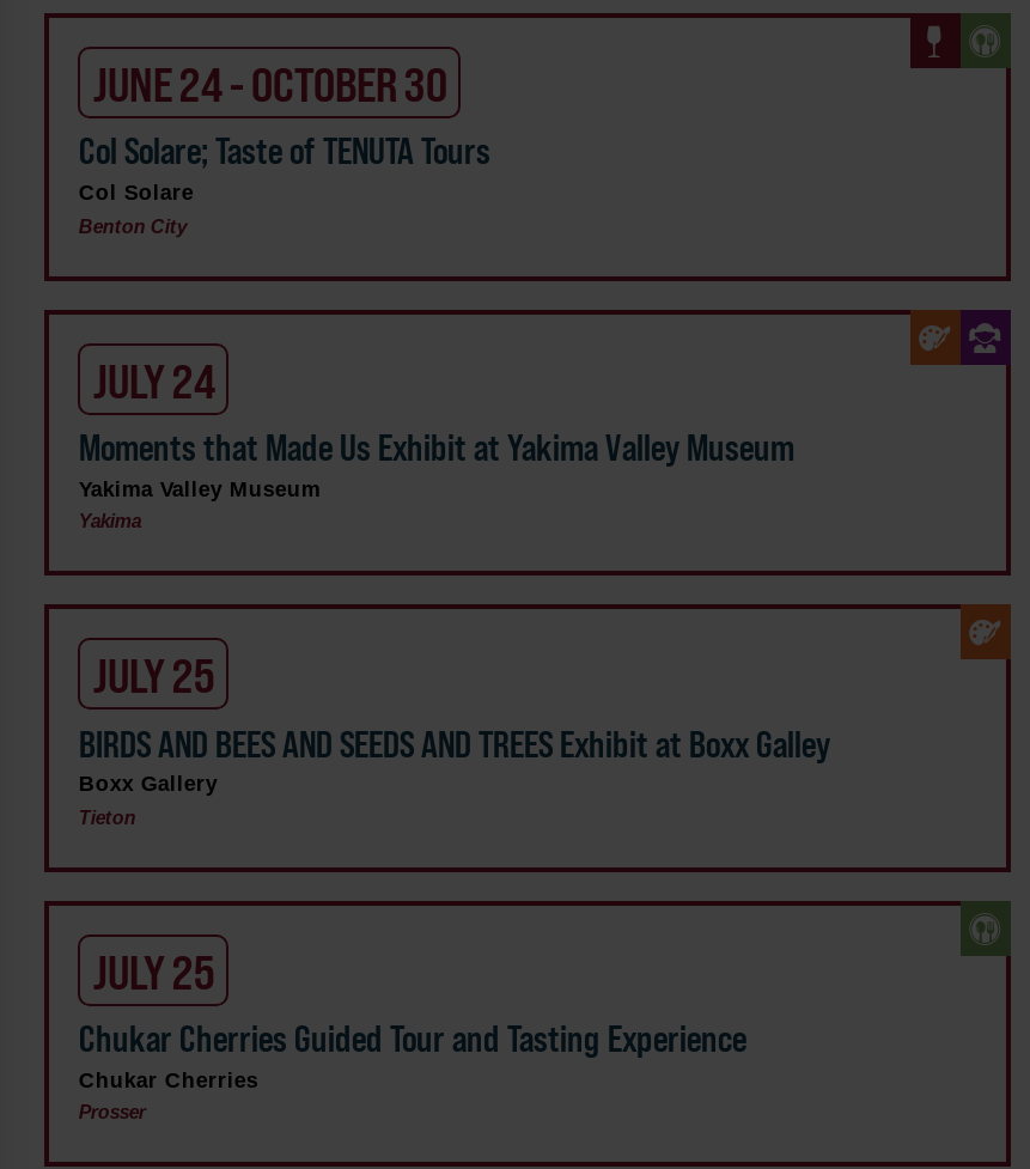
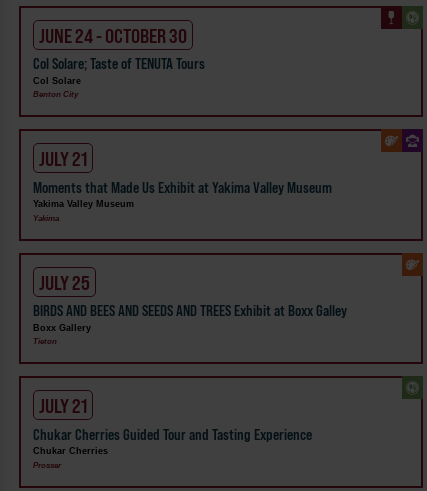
- JULY 24
+ JULY 21

- JULY 25
+ JULY 21
